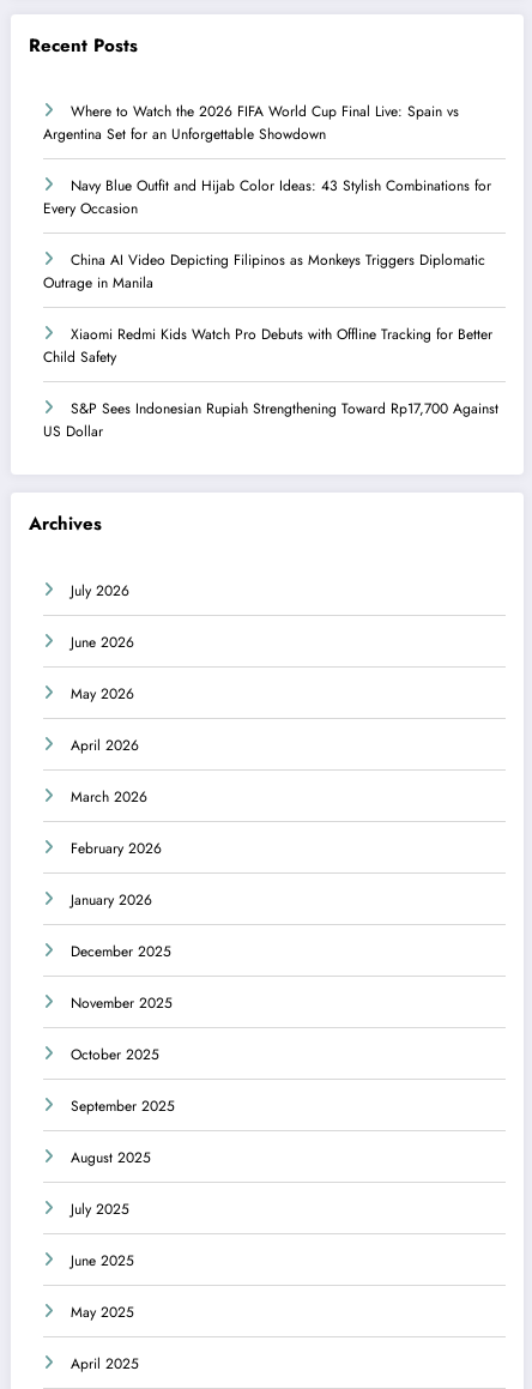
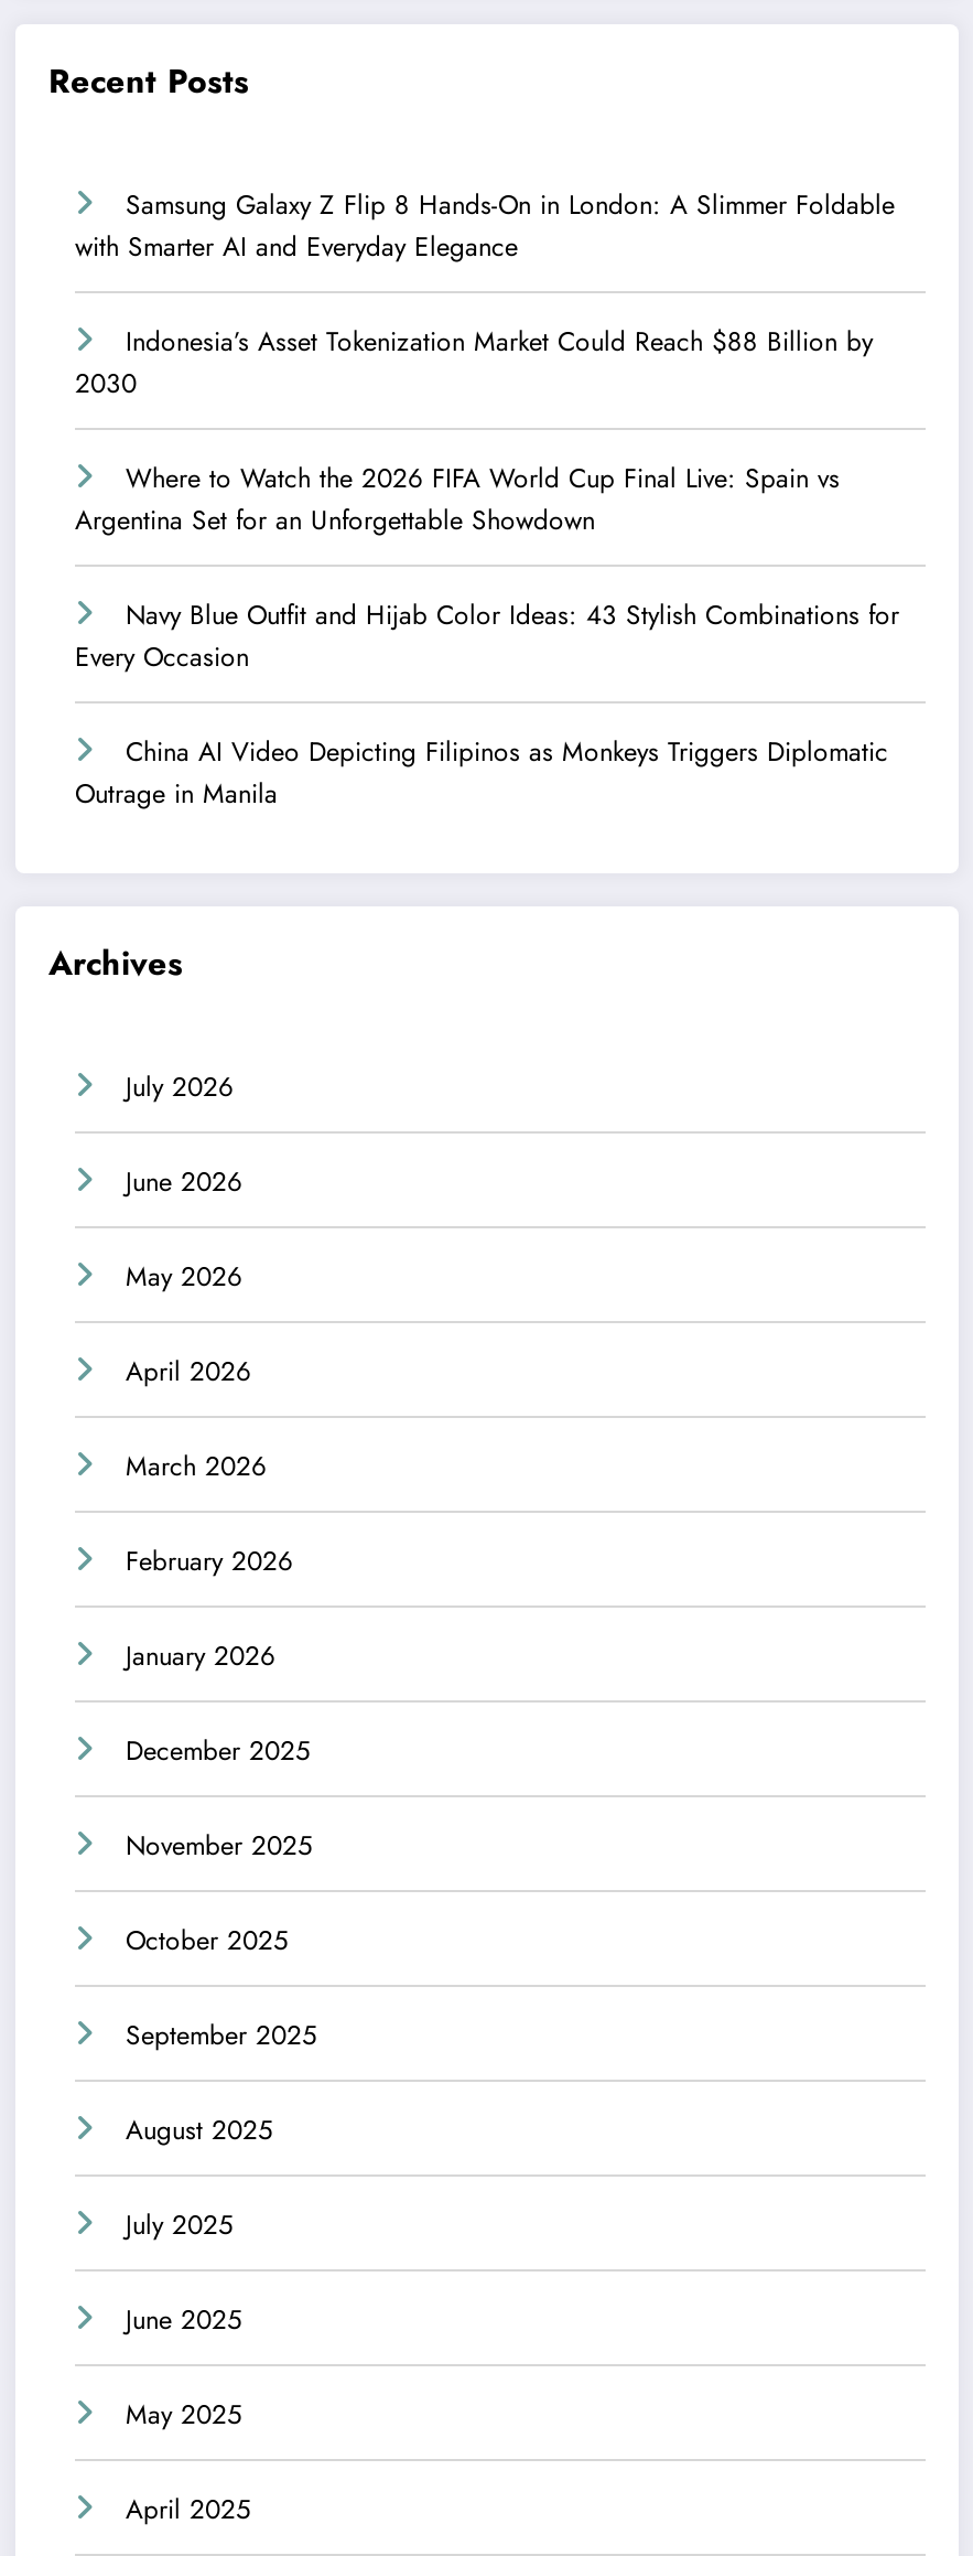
+ Samsung Galaxy Z Flip 8 Hands-On in London: A Slimmer Foldable
+ with Smarter AI and Everyday Elegance
+ Indonesia’s Asset Tokenization Market Could Reach $88 Billion by
+ 2030

moved down: Where to Watch the 2026 FIFA World Cup Final Live: Spain vs | Argentina Set for an Unforgettable Showdown | Navy Blue Outfit and Hijab Color Ideas: 43 Stylish Combinations for | Every Occasion | China AI Video Depicting Filipinos as Monkeys Triggers Diplomatic | Outrage in Manila

- Xiaomi Redmi Kids Watch Pro Debuts with Offline Tracking for Better
- Child Safety
- S&P Sees Indonesian Rupiah Strengthening Toward Rp17,700 Against
- US Dollar
